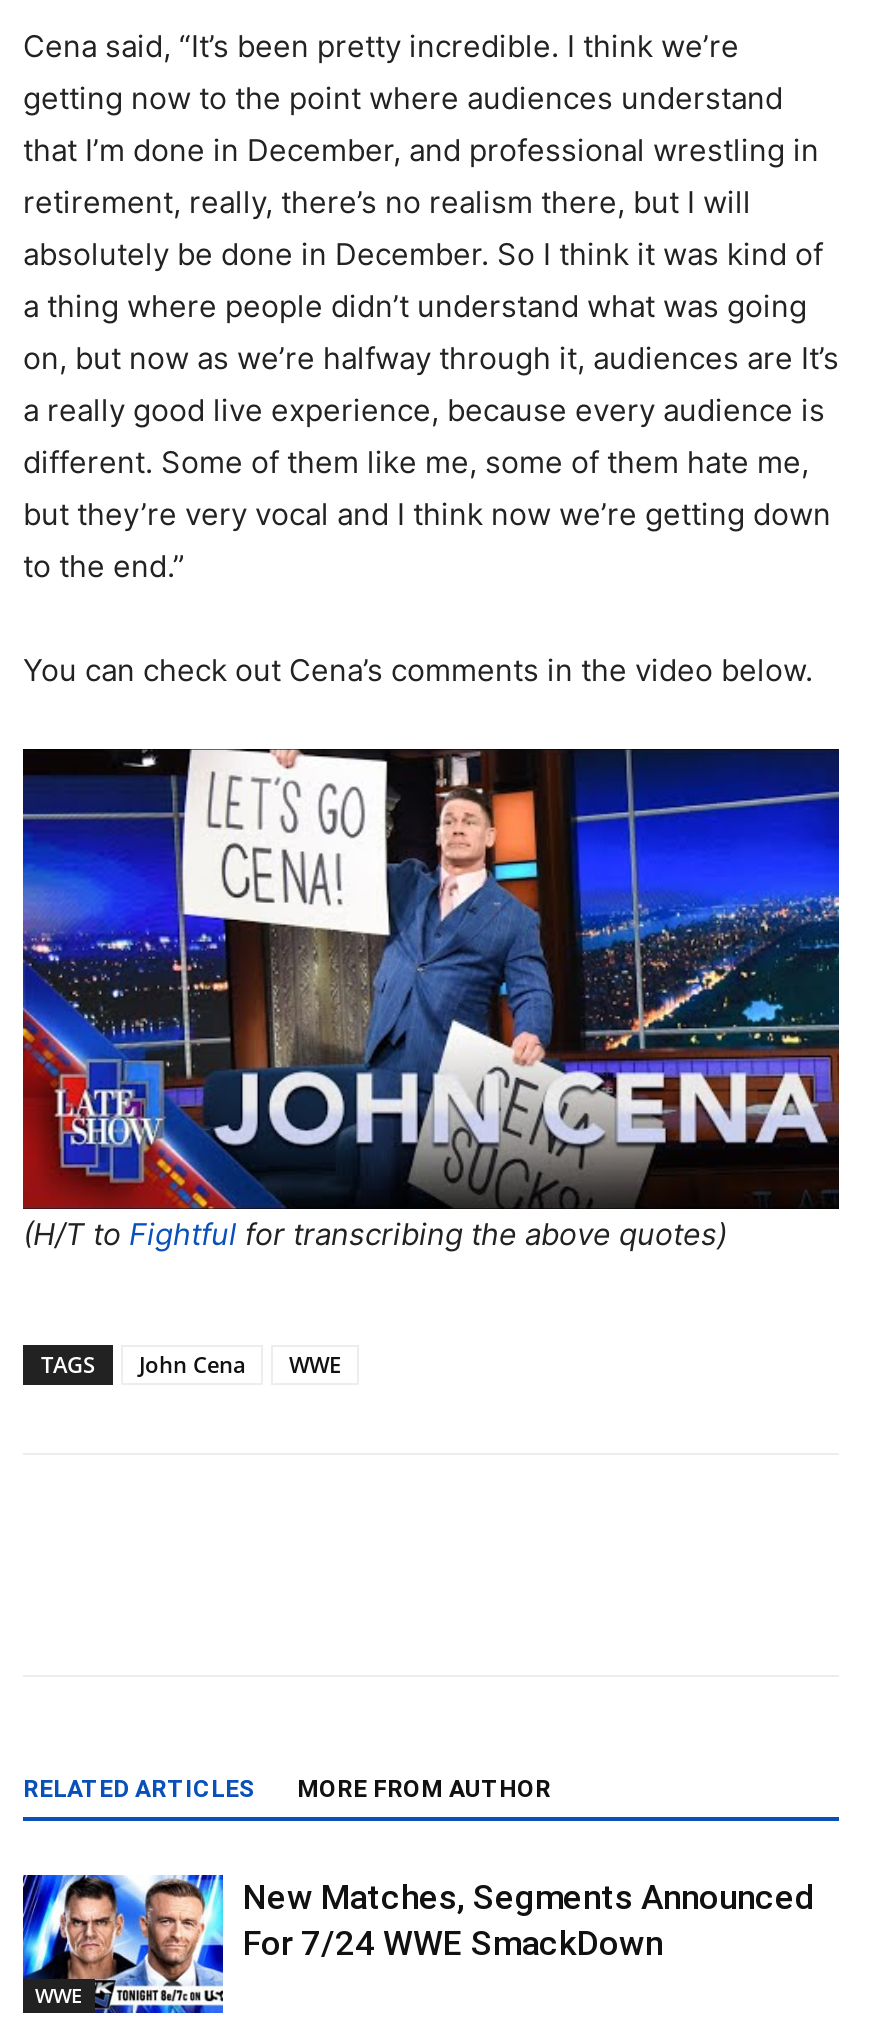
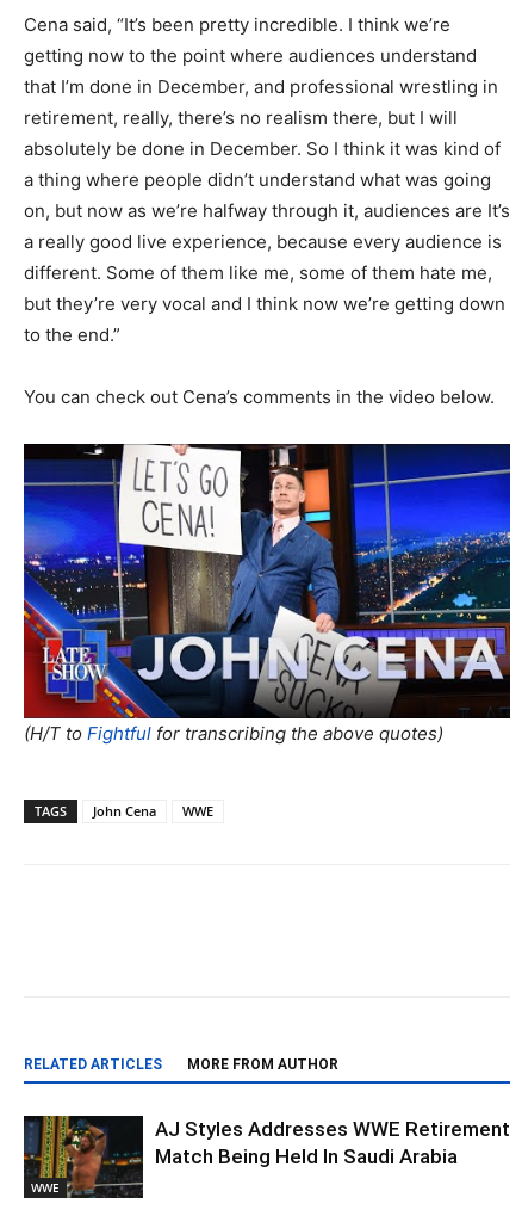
- [image]
- New Matches, Segments Announced
- For 7/24 WWE SmackDown
+ [image]
+ AJ Styles Addresses WWE Retirement
+ Match Being Held In Saudi Arabia
